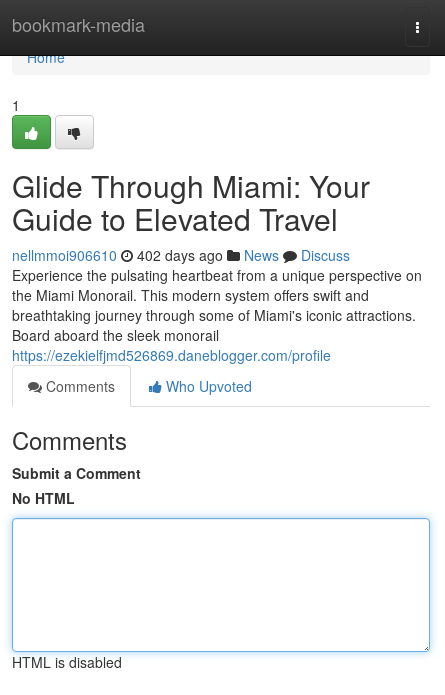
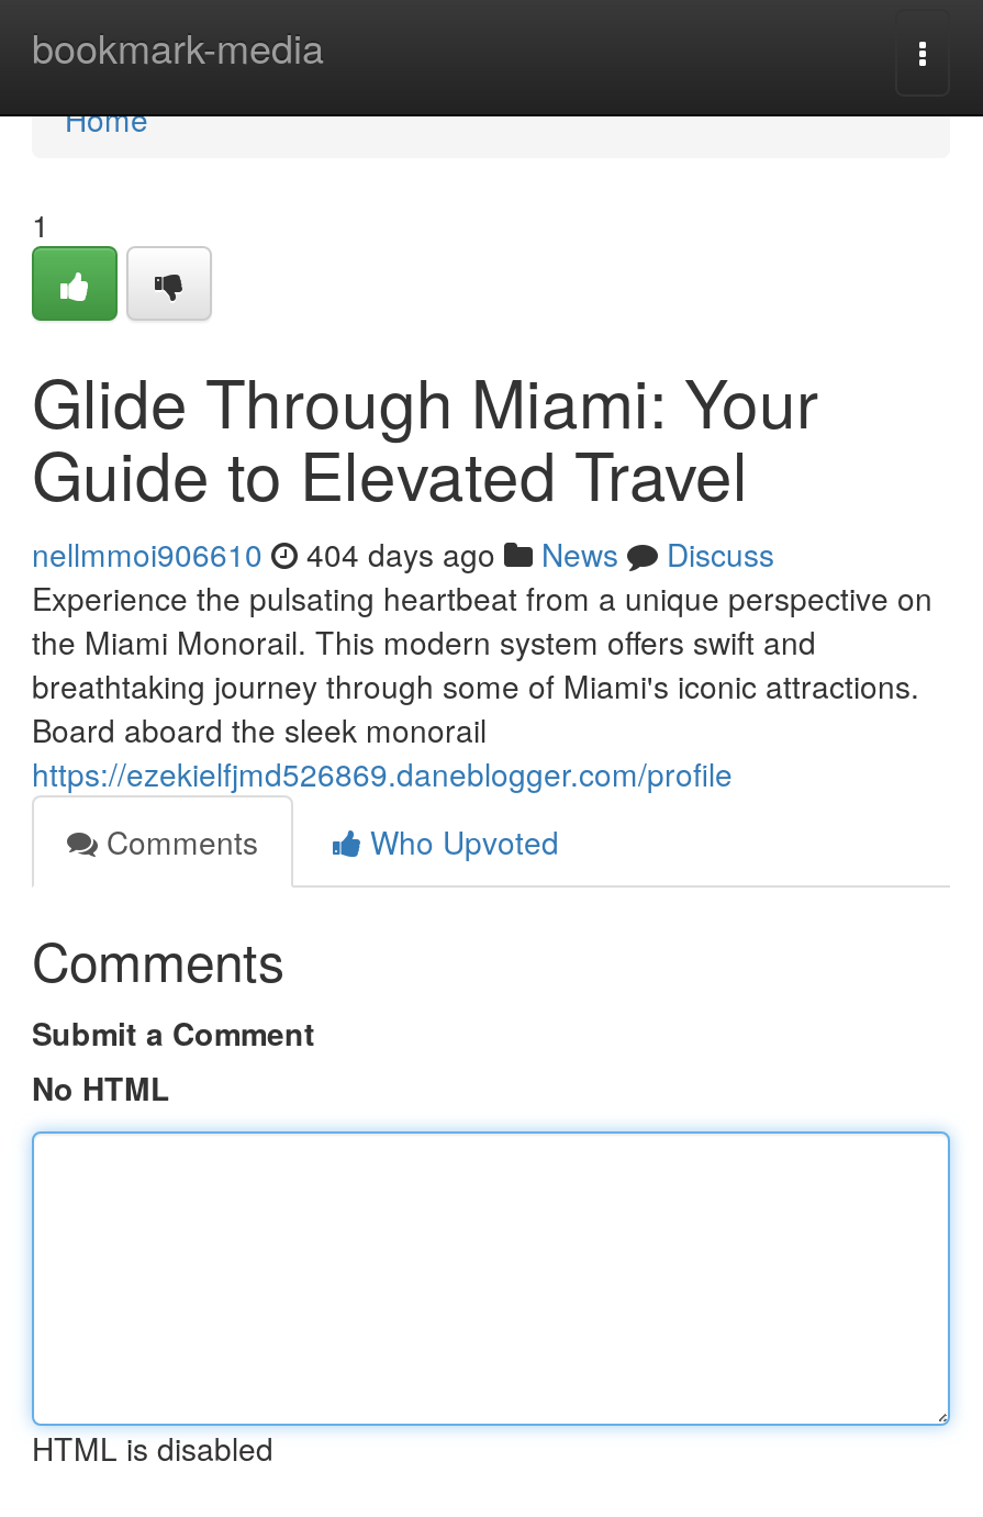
- nellmmoi906610 402 days ago News Discuss
+ nellmmoi906610 404 days ago News Discuss
